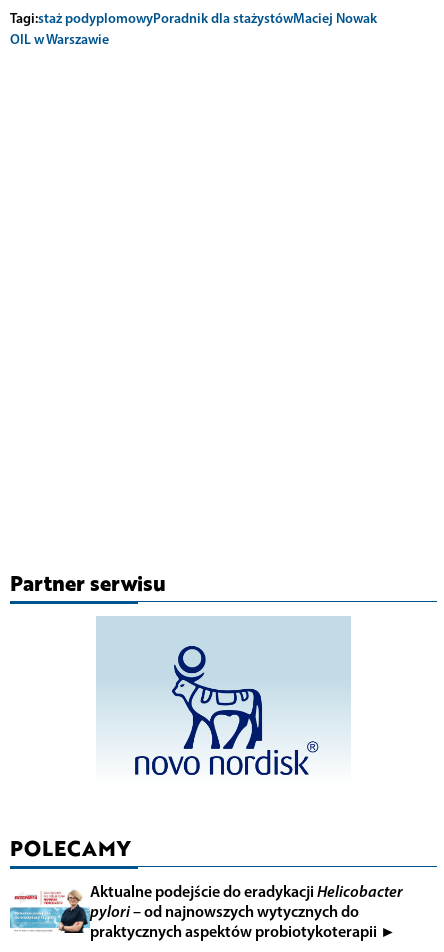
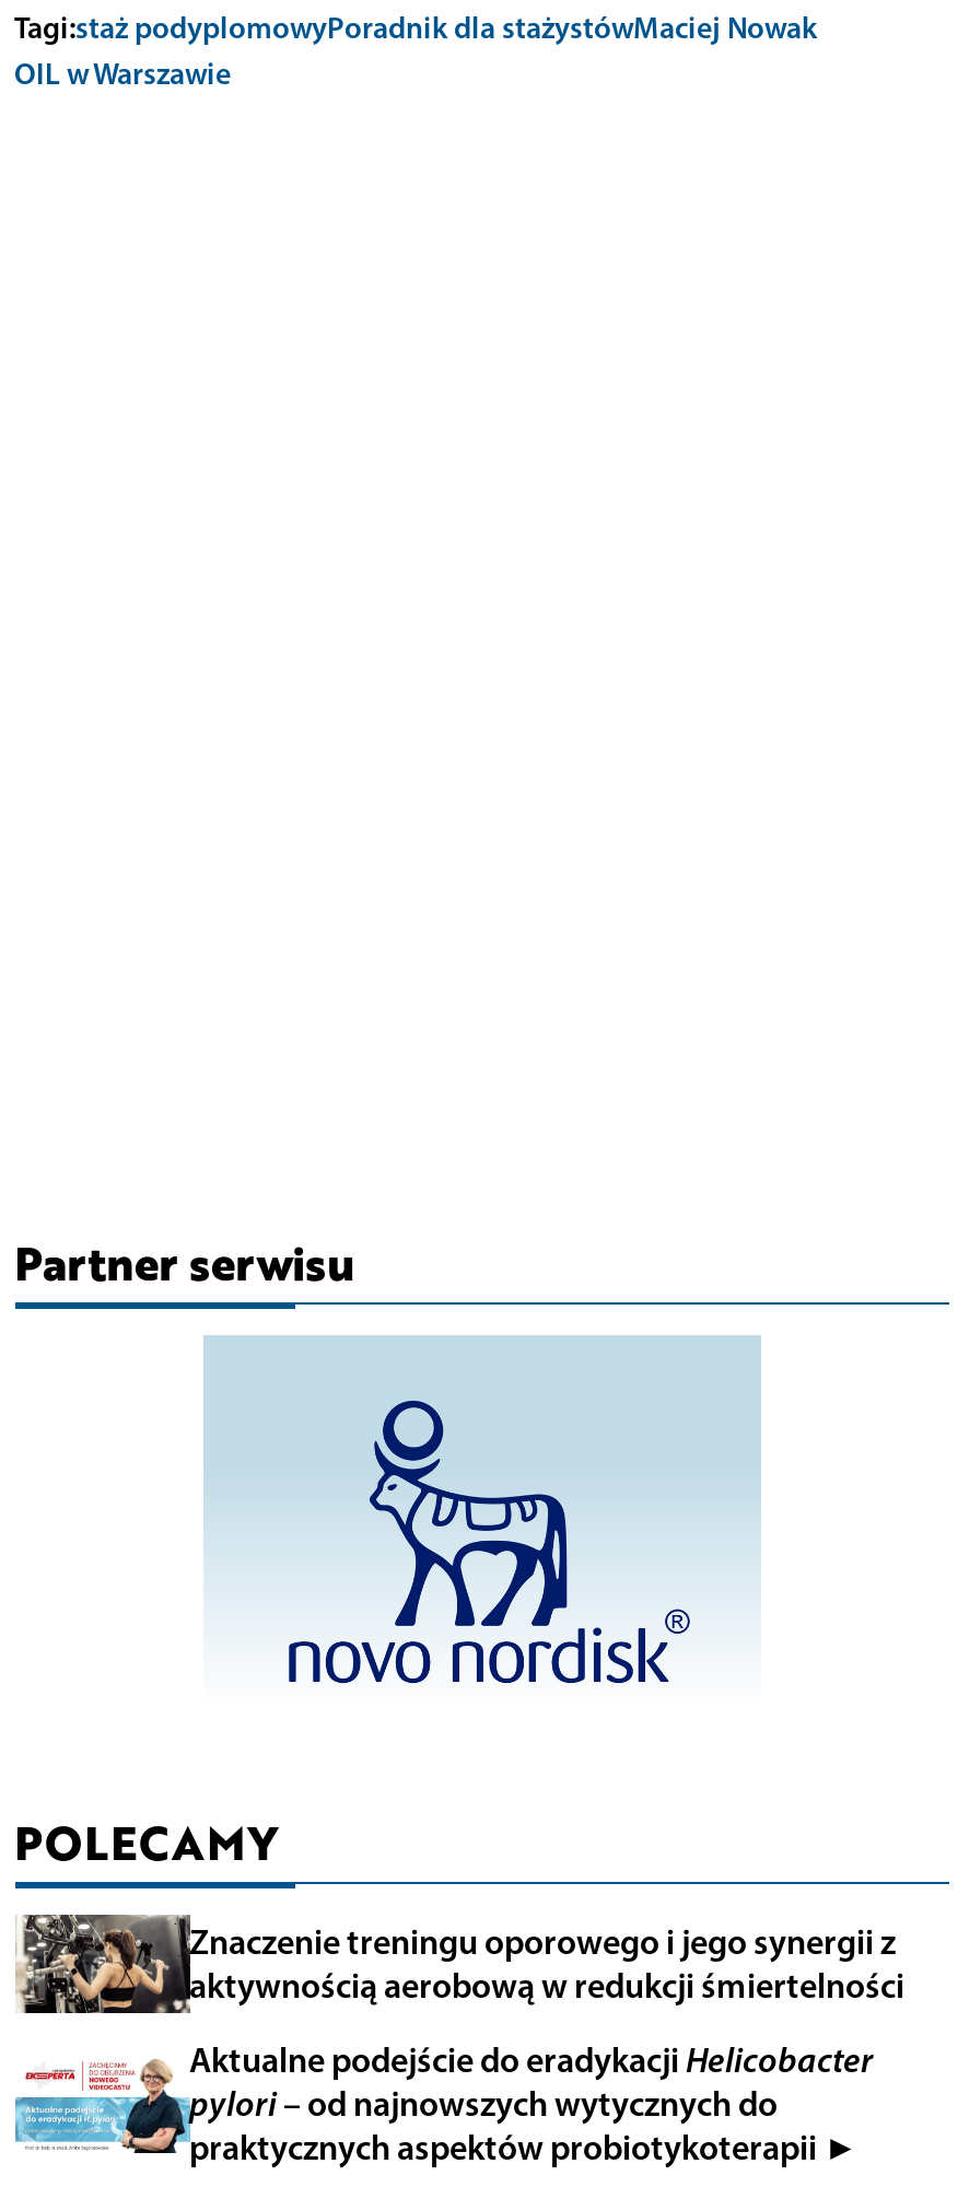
+ [image]
+ Znaczenie treningu oporowego i jego synergii z
+ aktywnością aerobową w redukcji śmiertelności
